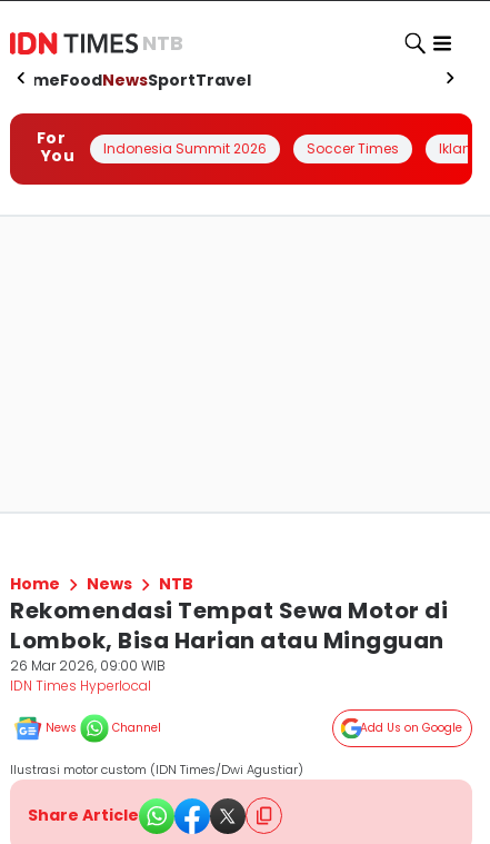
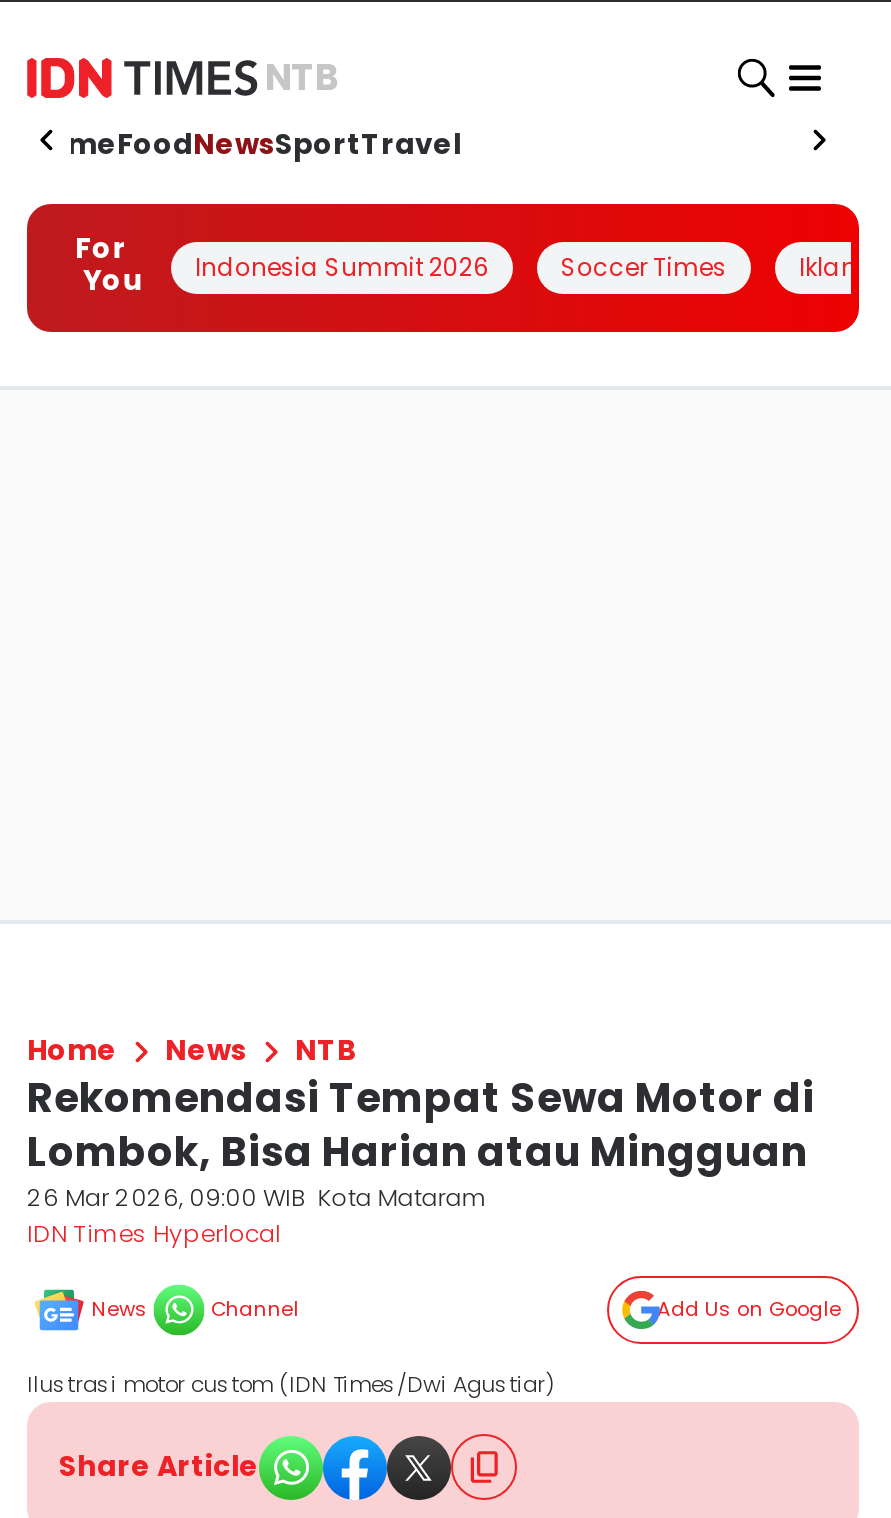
- 26 Mar 2026, 09:00 WIB
+ 26 Mar 2026, 09:00 WIB Kota Mataram
